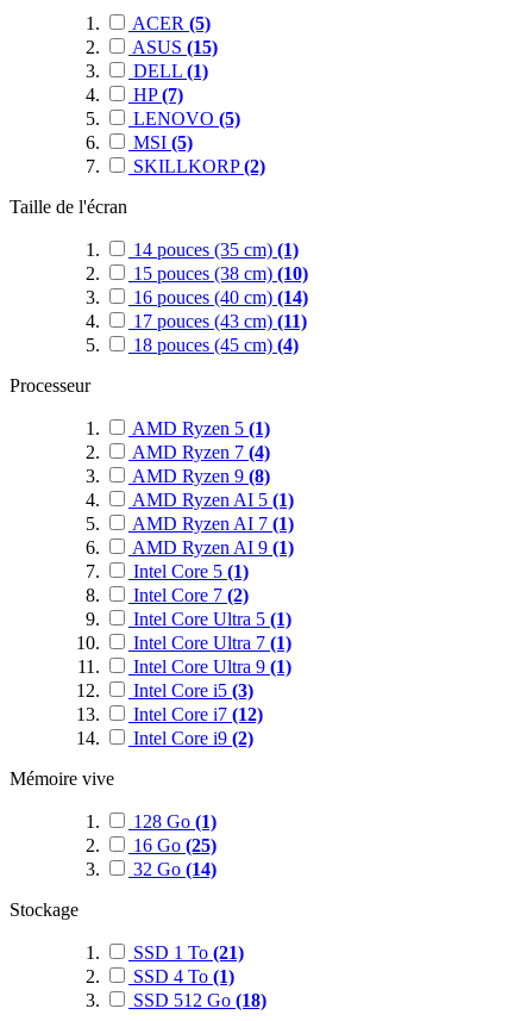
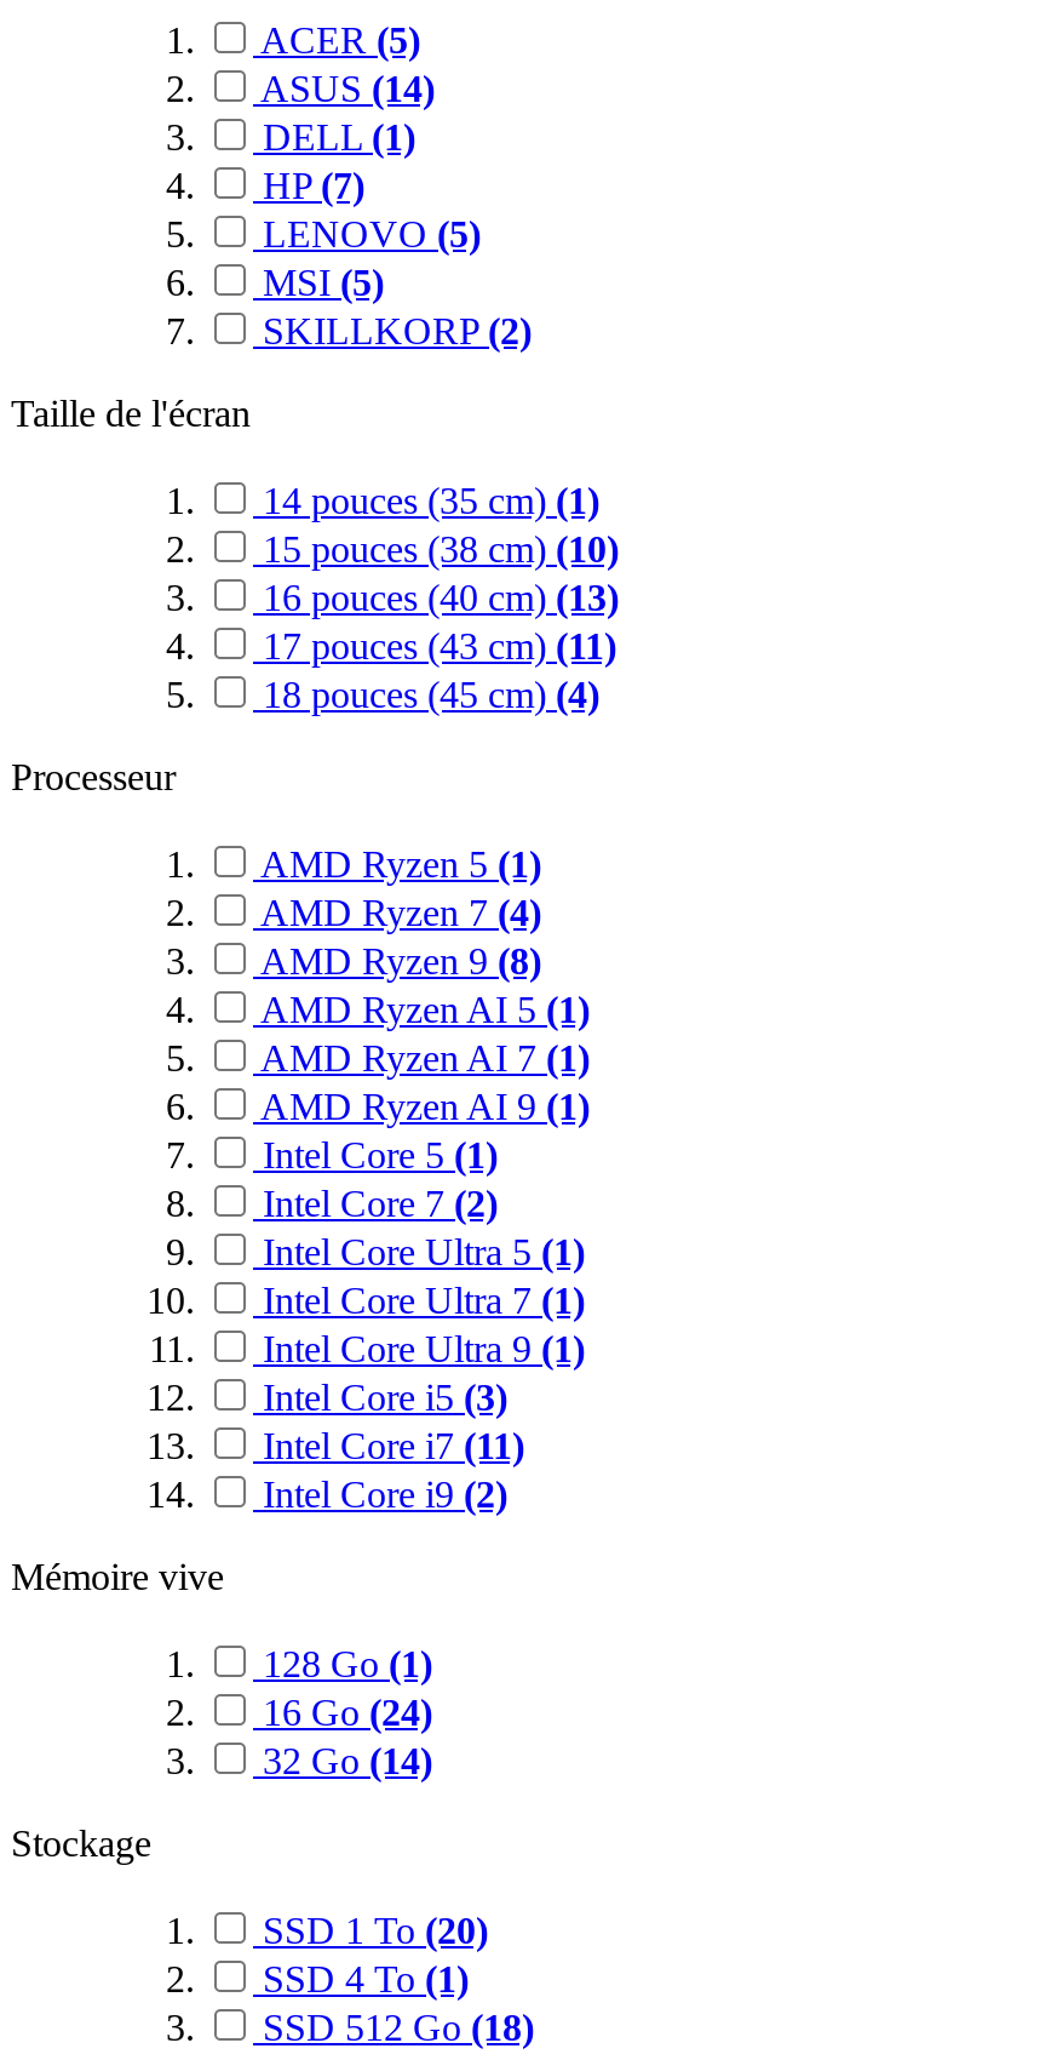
- ASUS (15)
+ ASUS (14)

- 16 pouces (40 cm) (14)
+ 16 pouces (40 cm) (13)

- Intel Core i7 (12)
+ Intel Core i7 (11)

- 16 Go (25)
+ 16 Go (24)

- SSD 1 To (21)
+ SSD 1 To (20)
